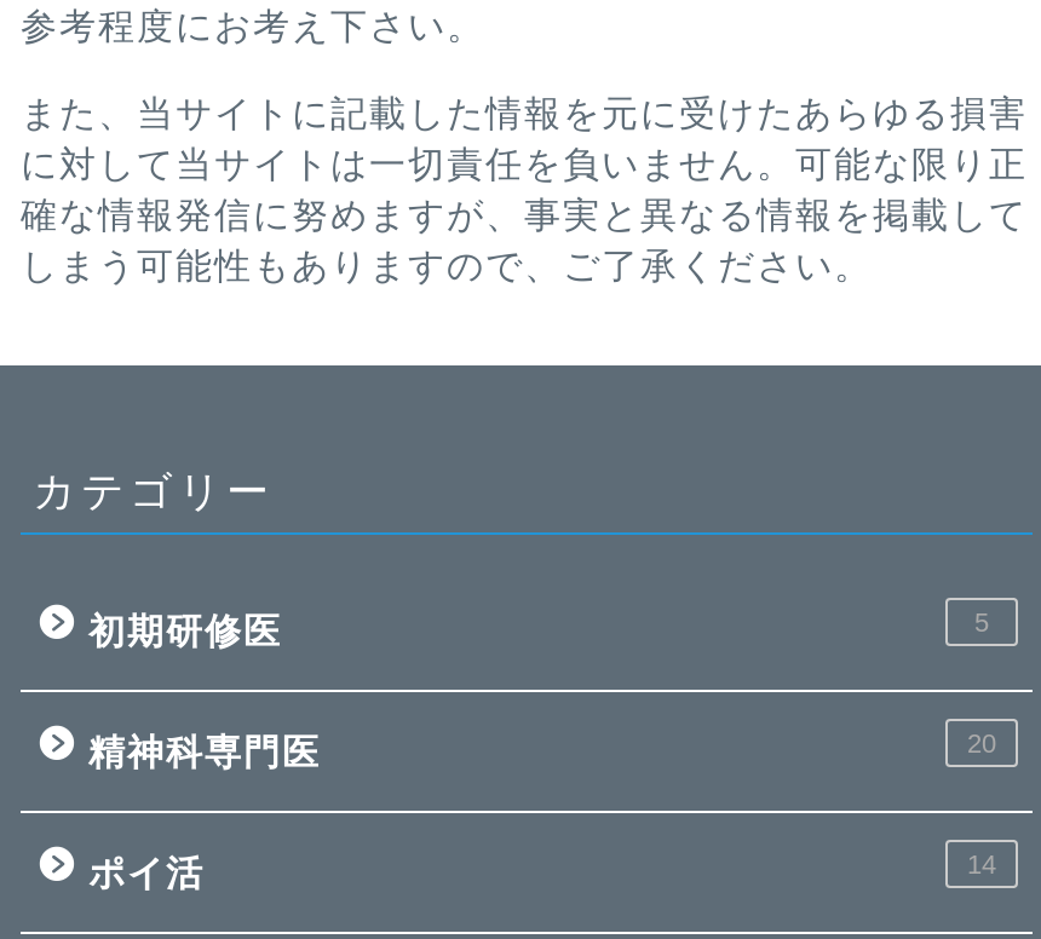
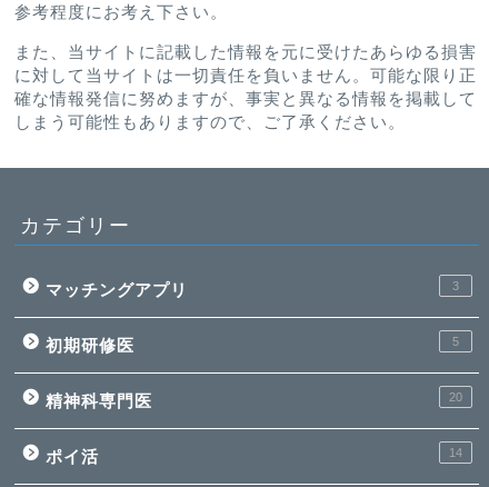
+ マッチングアプリ
+ 3
